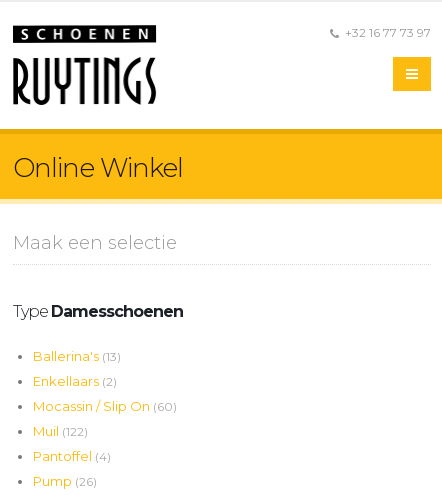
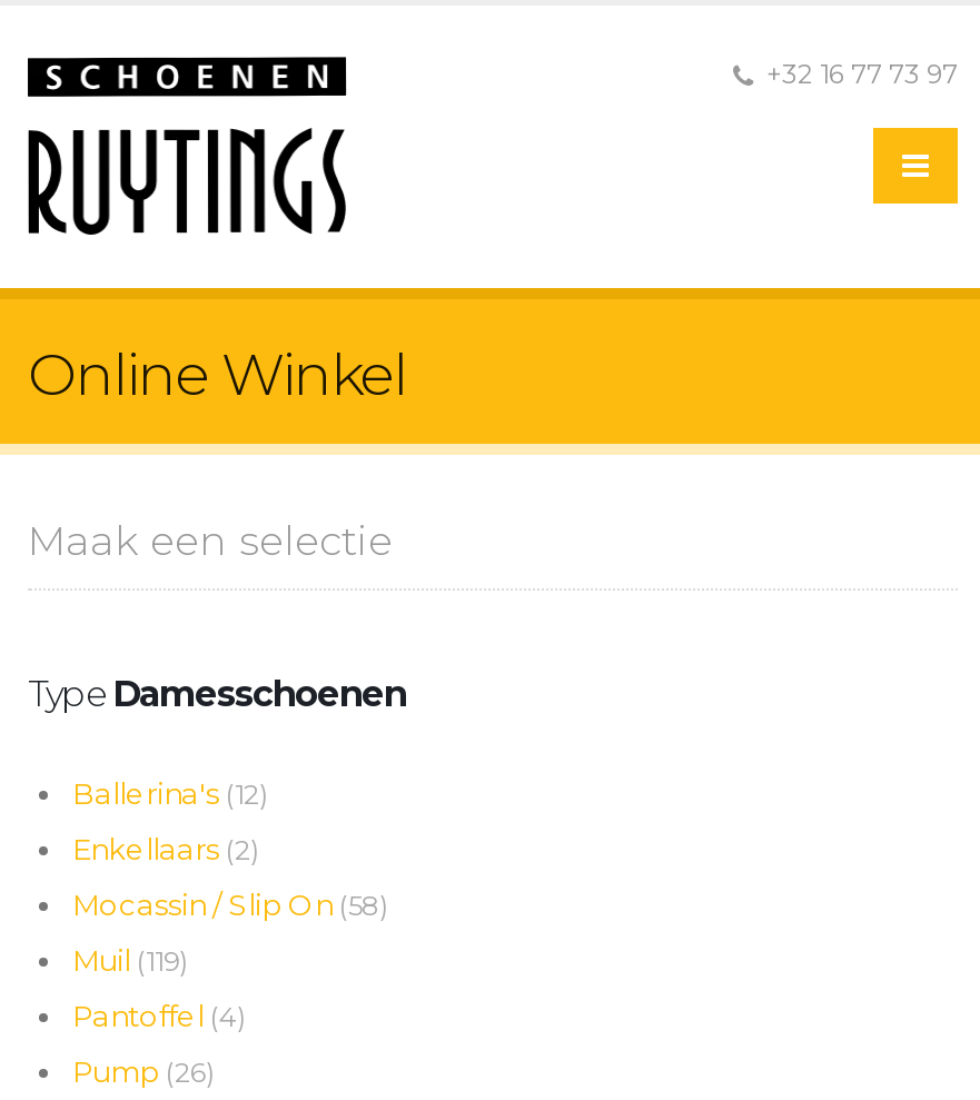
- Ballerina's (13)
+ Ballerina's (12)

- Mocassin / Slip On (60)
+ Mocassin / Slip On (58)

- Muil (122)
+ Muil (119)
